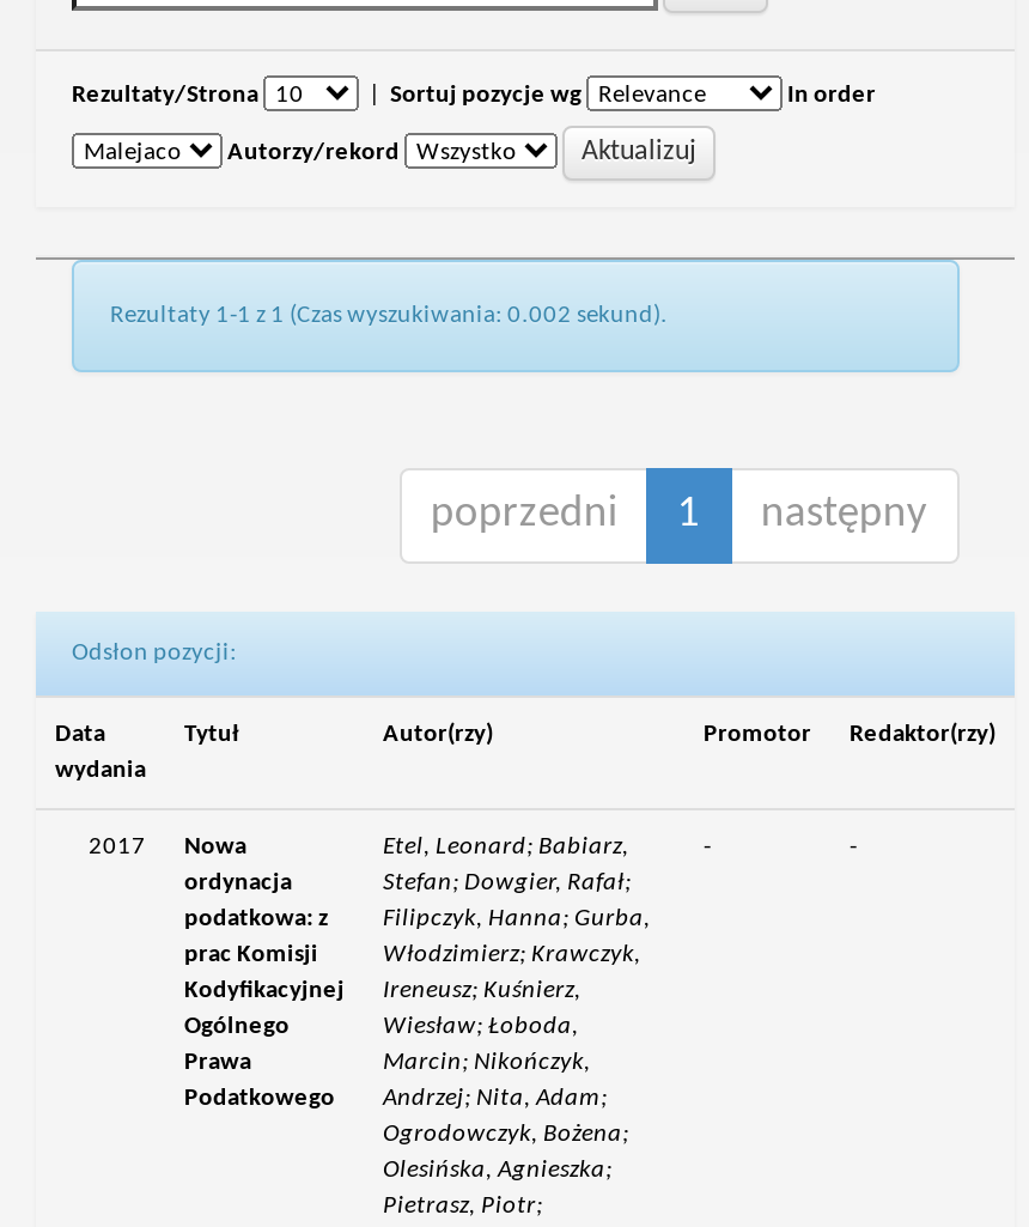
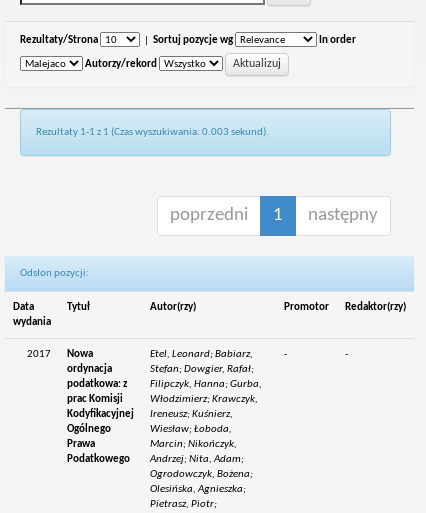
- Rezultaty 1-1 z 1 (Czas wyszukiwania: 0.002 sekund).
+ Rezultaty 1-1 z 1 (Czas wyszukiwania: 0.003 sekund).
